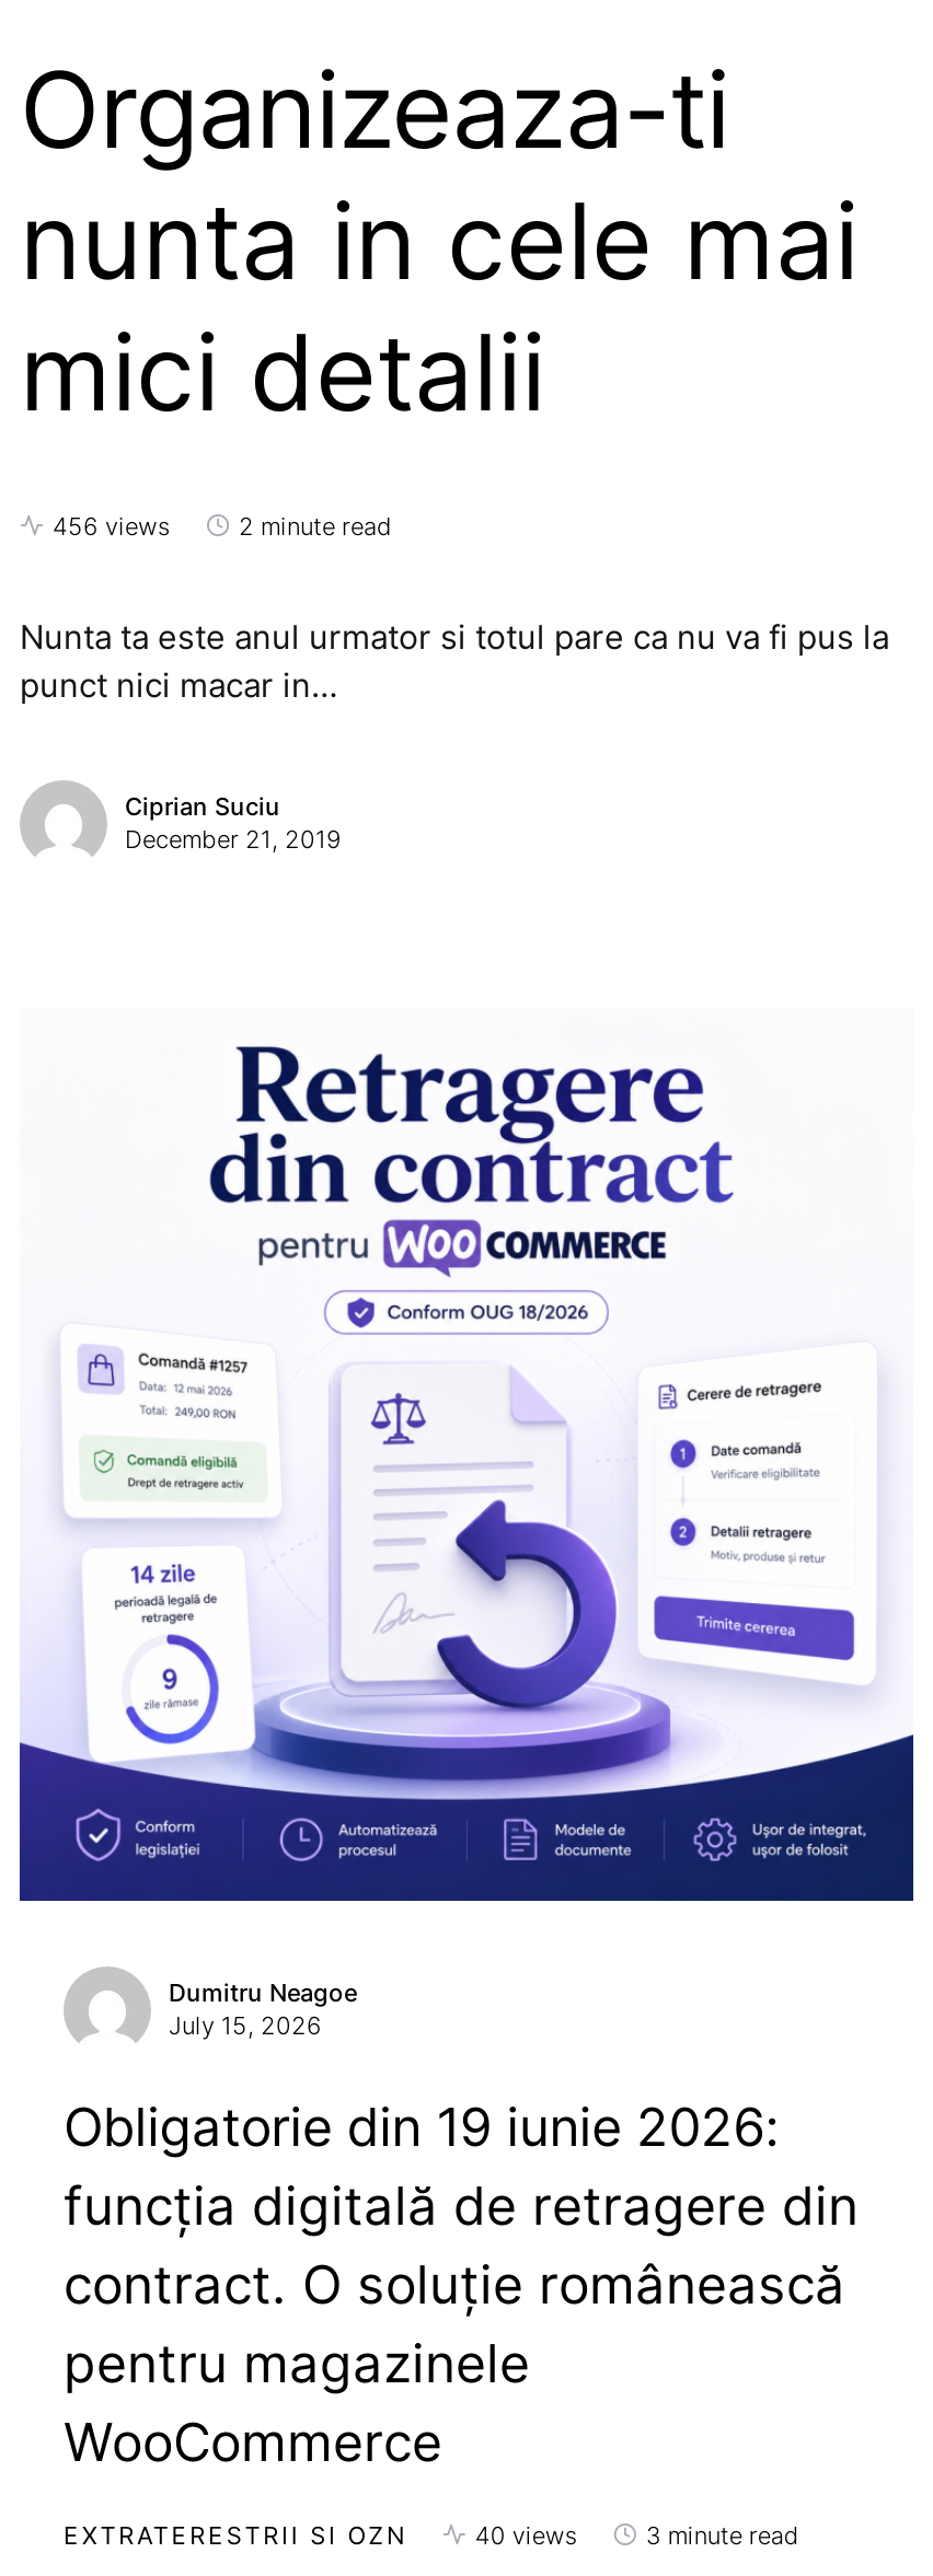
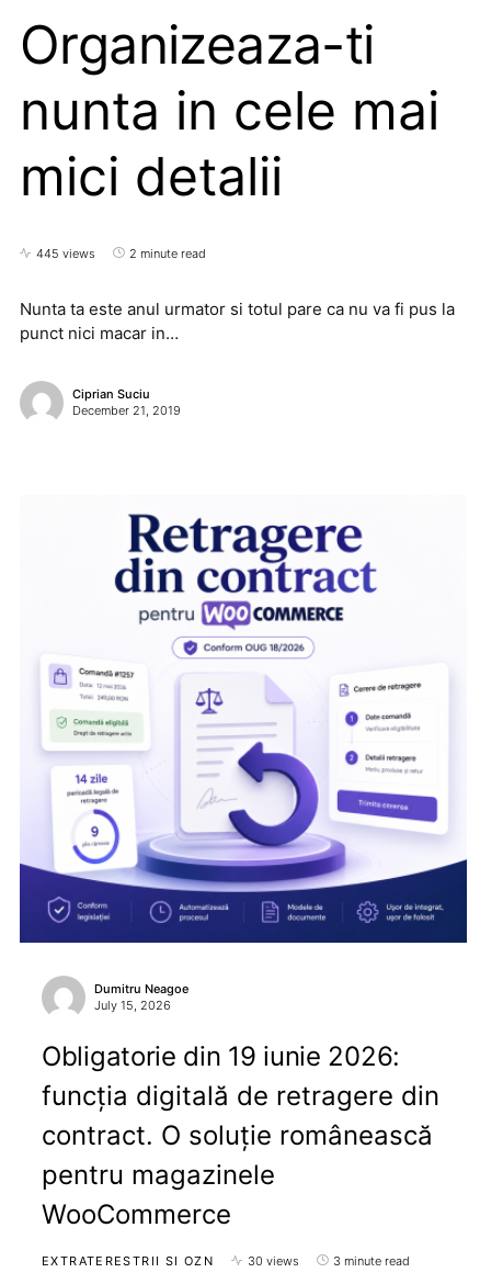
- 456 views
+ 445 views

- 40 views
+ 30 views
